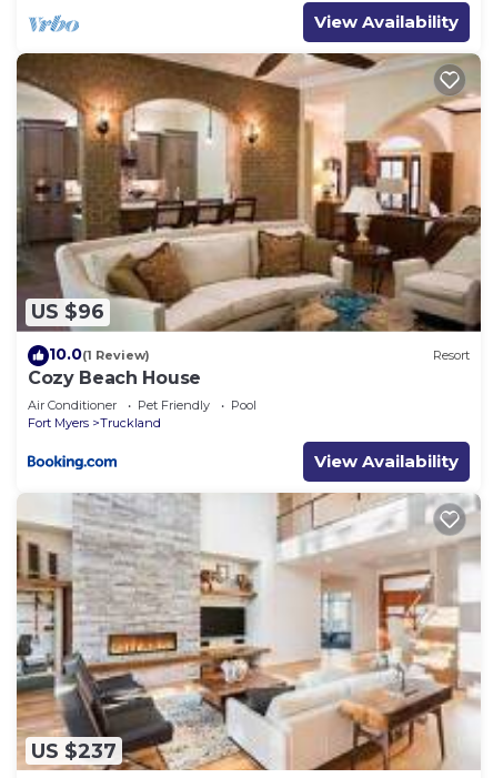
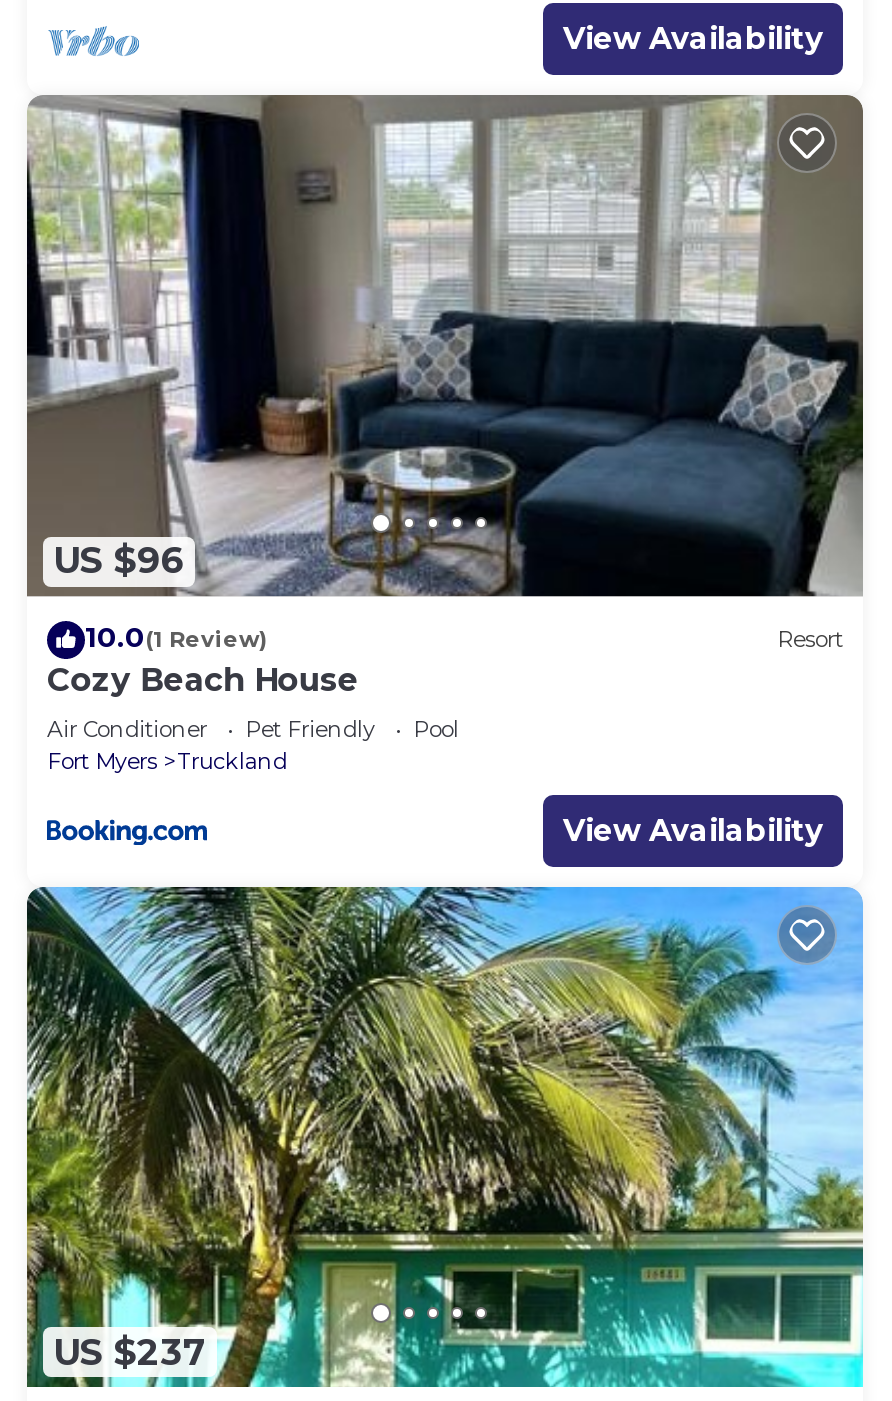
- [image]
+ [image]

- [image]
+ [image]
